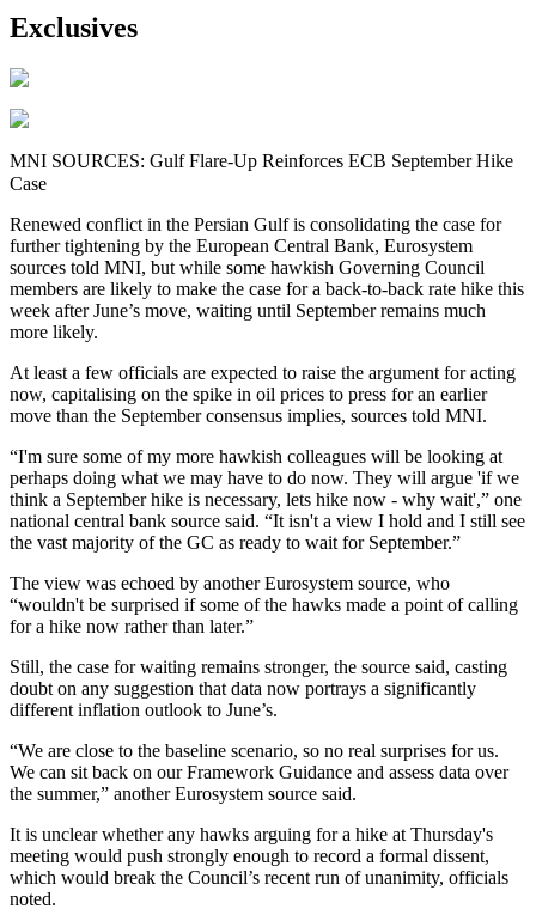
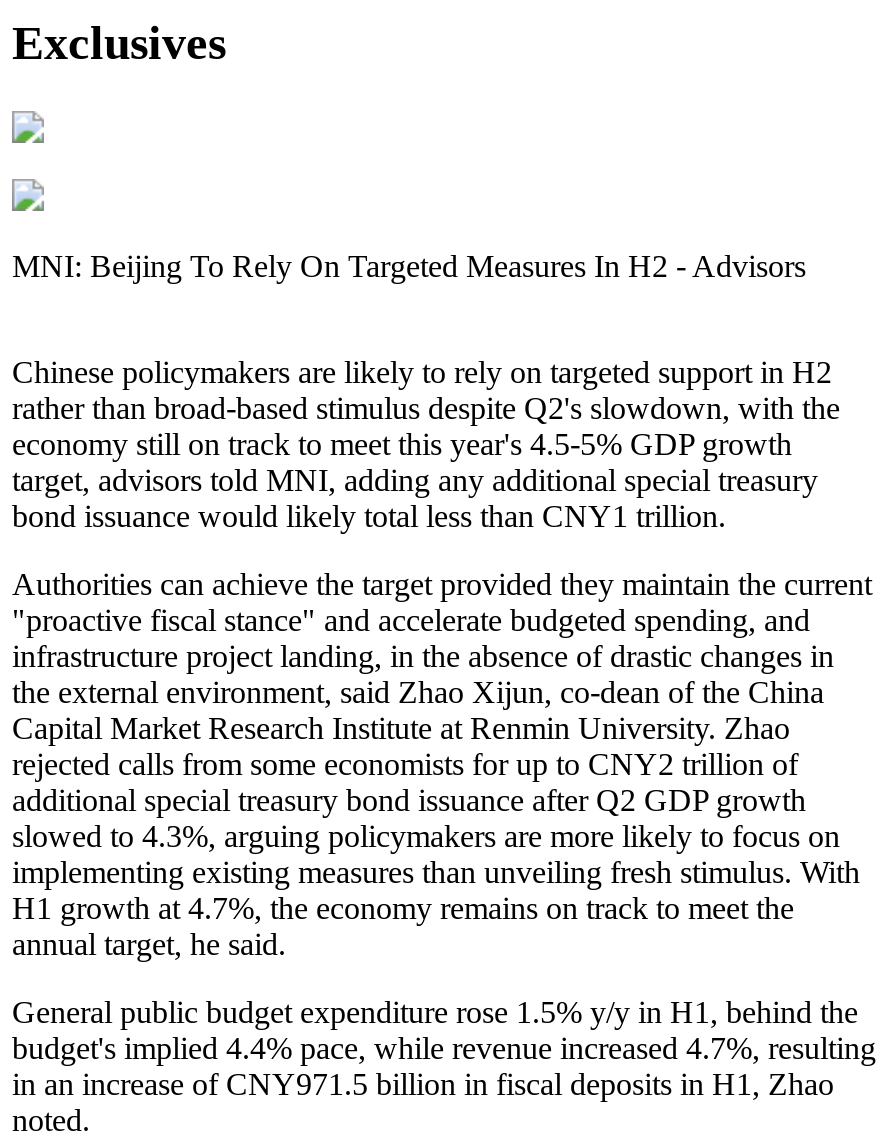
- MNI SOURCES: Gulf Flare-Up Reinforces ECB September Hike
- Case
- Renewed conflict in the Persian Gulf is consolidating the case for
- further tightening by the European Central Bank, Eurosystem
- sources told MNI, but while some hawkish Governing Council
- members are likely to make the case for a back-to-back rate hike this
- week after June’s move, waiting until September remains much
- more likely.
- At least a few officials are expected to raise the argument for acting
- now, capitalising on the spike in oil prices to press for an earlier
- move than the September consensus implies, sources told MNI.
- “I'm sure some of my more hawkish colleagues will be looking at
- perhaps doing what we may have to do now. They will argue 'if we
- think a September hike is necessary, lets hike now - why wait',” one
- national central bank source said. “It isn't a view I hold and I still see
- the vast majority of the GC as ready to wait for September.”
- The view was echoed by another Eurosystem source, who
- “wouldn't be surprised if some of the hawks made a point of calling
- for a hike now rather than later.”
- Still, the case for waiting remains stronger, the source said, casting
- doubt on any suggestion that data now portrays a significantly
- different inflation outlook to June’s.
- “We are close to the baseline scenario, so no real surprises for us.
- We can sit back on our Framework Guidance and assess data over
- the summer,” another Eurosystem source said.
- It is unclear whether any hawks arguing for a hike at Thursday's
- meeting would push strongly enough to record a formal dissent,
- which would break the Council’s recent run of unanimity, officials
+ MNI: Beijing To Rely On Targeted Measures In H2 - Advisors
+ Chinese policymakers are likely to rely on targeted support in H2
+ rather than broad-based stimulus despite Q2's slowdown, with the
+ economy still on track to meet this year's 4.5-5% GDP growth
+ target, advisors told MNI, adding any additional special treasury
+ bond issuance would likely total less than CNY1 trillion.
+ Authorities can achieve the target provided they maintain the current
+ "proactive fiscal stance" and accelerate budgeted spending, and
+ infrastructure project landing, in the absence of drastic changes in
+ the external environment, said Zhao Xijun, co-dean of the China
+ Capital Market Research Institute at Renmin University. Zhao
+ rejected calls from some economists for up to CNY2 trillion of
+ additional special treasury bond issuance after Q2 GDP growth
+ slowed to 4.3%, arguing policymakers are more likely to focus on
+ implementing existing measures than unveiling fresh stimulus. With
+ H1 growth at 4.7%, the economy remains on track to meet the
+ annual target, he said.
+ General public budget expenditure rose 1.5% y/y in H1, behind the
+ budget's implied 4.4% pace, while revenue increased 4.7%, resulting
+ in an increase of CNY971.5 billion in fiscal deposits in H1, Zhao
